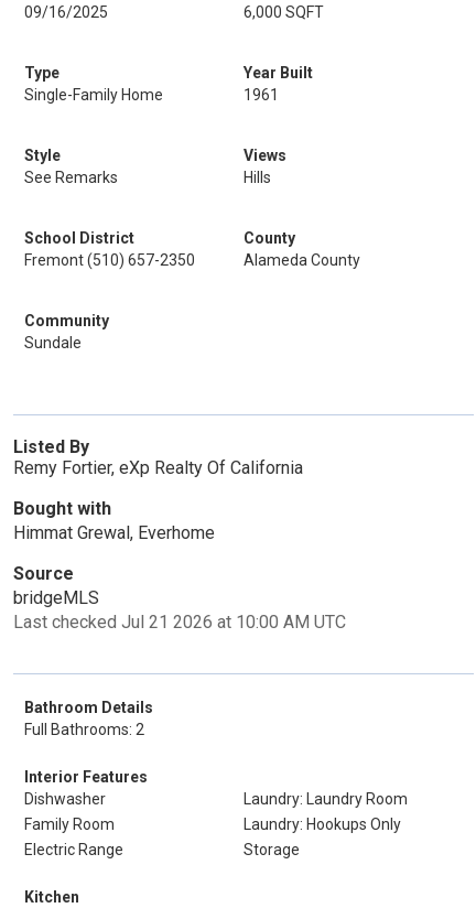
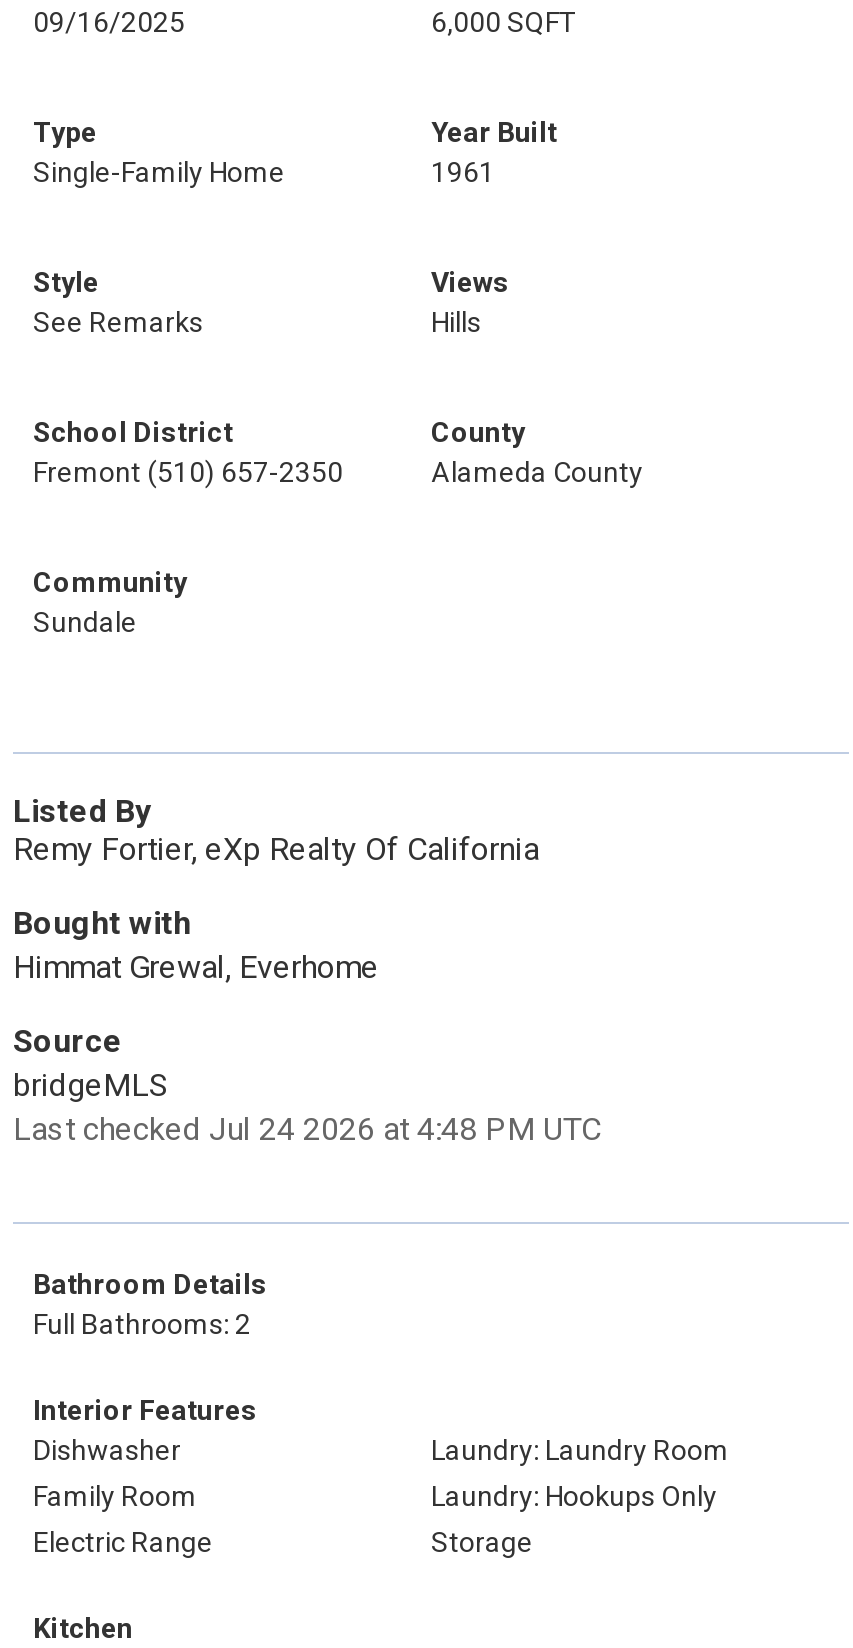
- Last checked Jul 21 2026 at 10:00 AM UTC
+ Last checked Jul 24 2026 at 4:48 PM UTC
